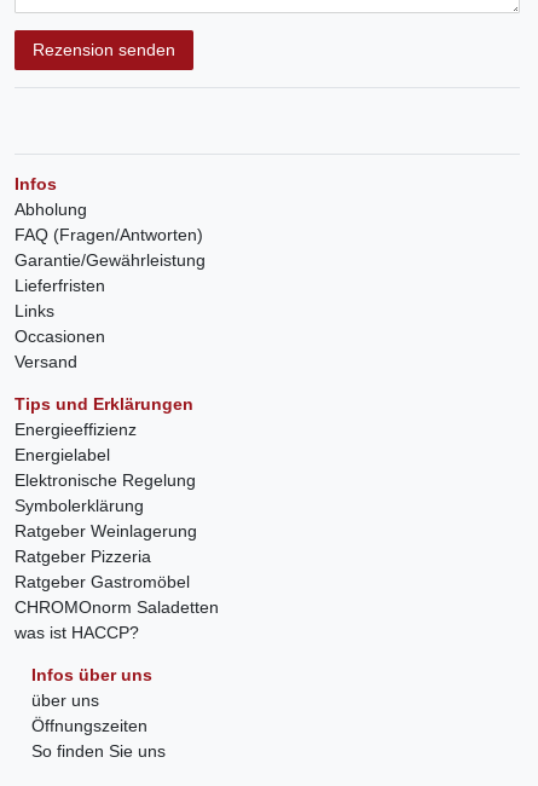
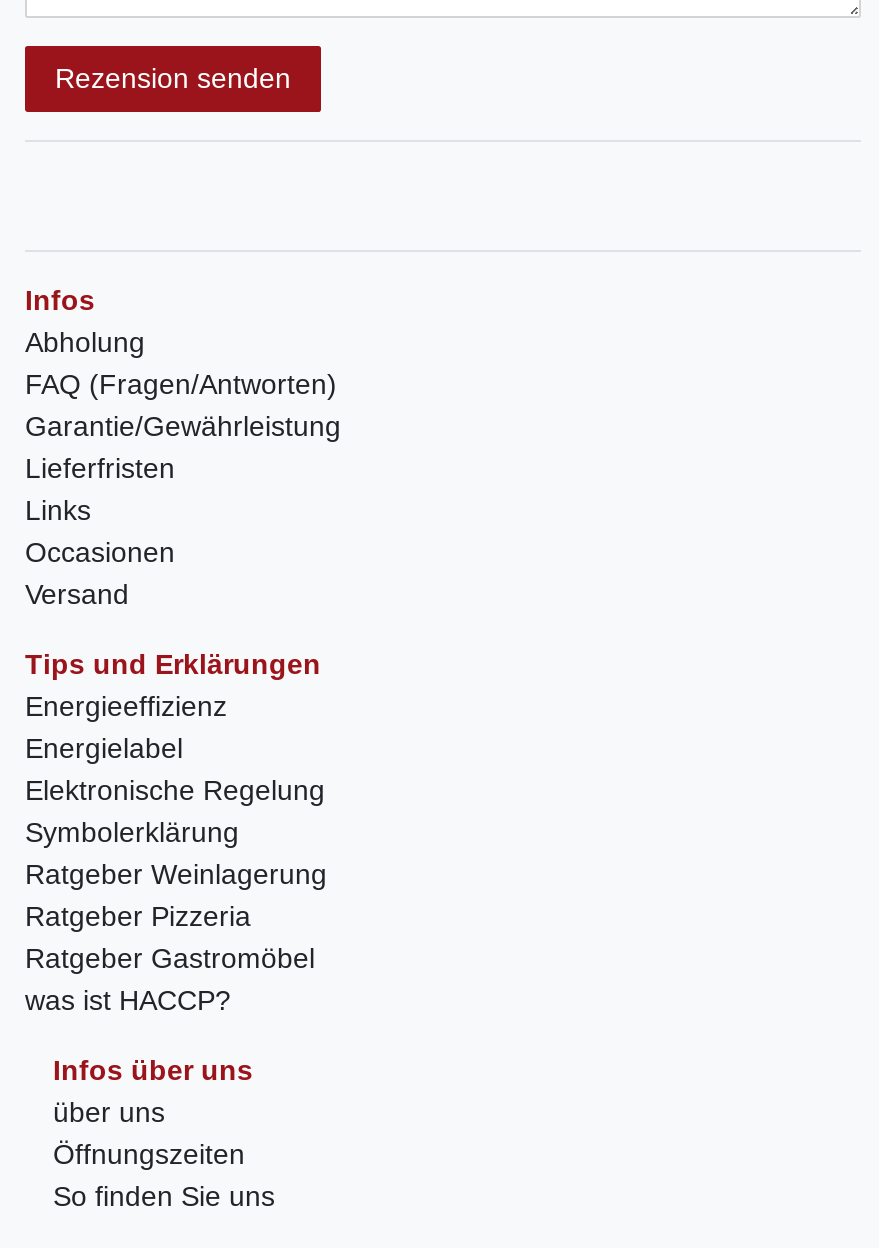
- CHROMOnorm Saladetten
